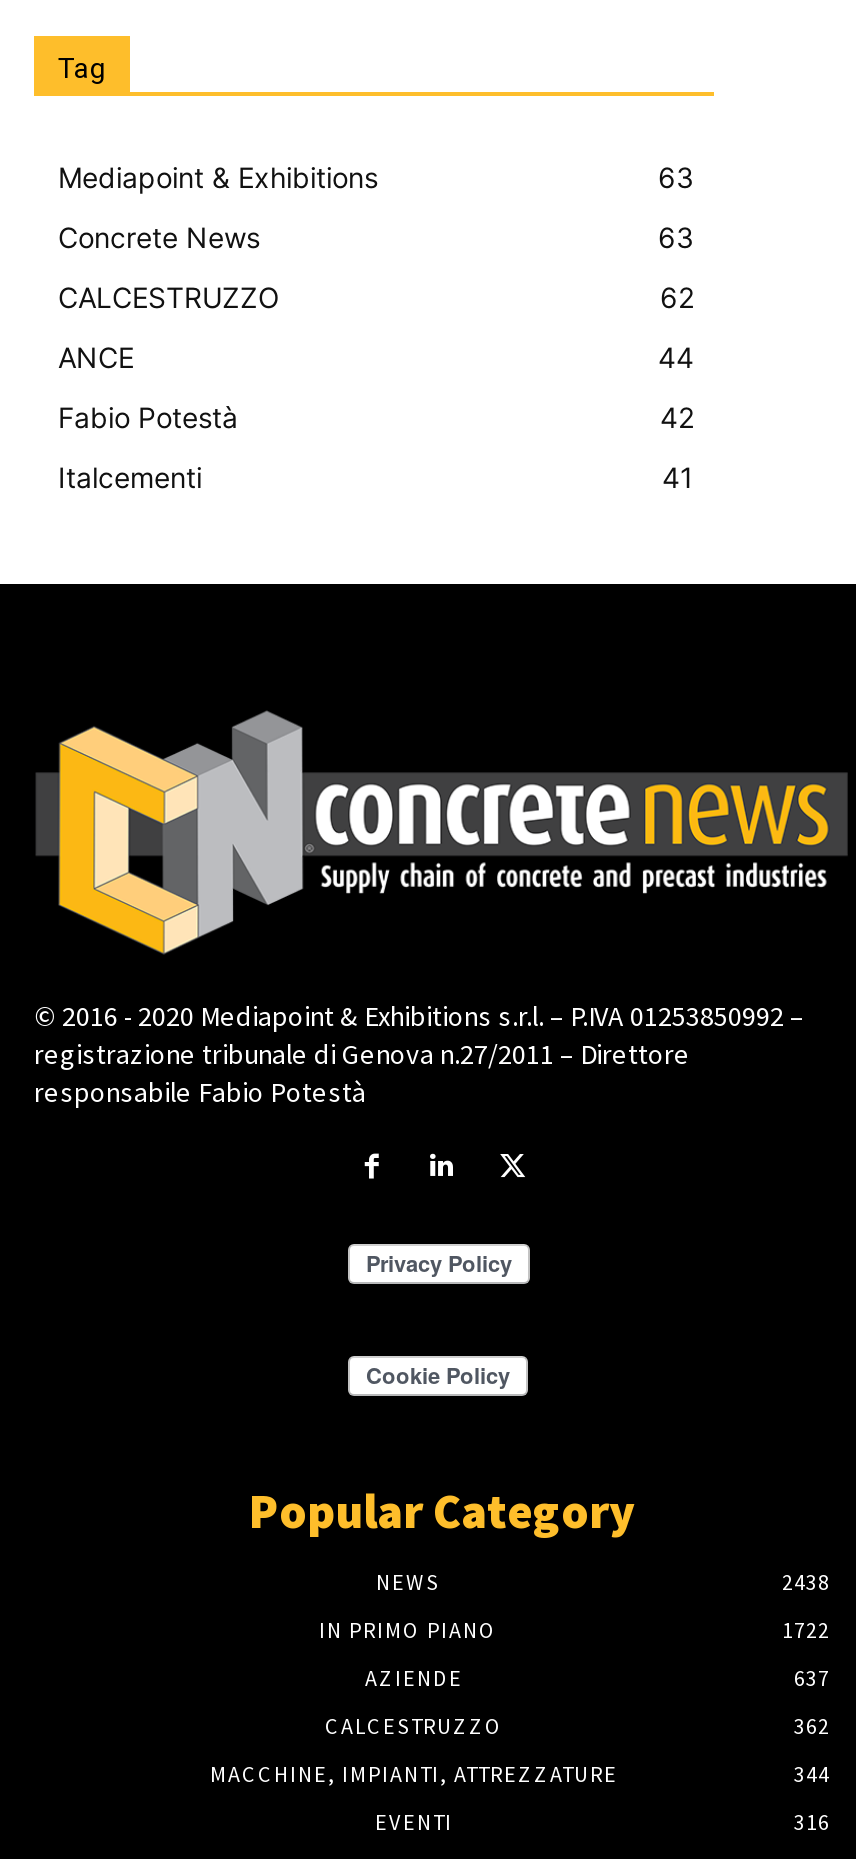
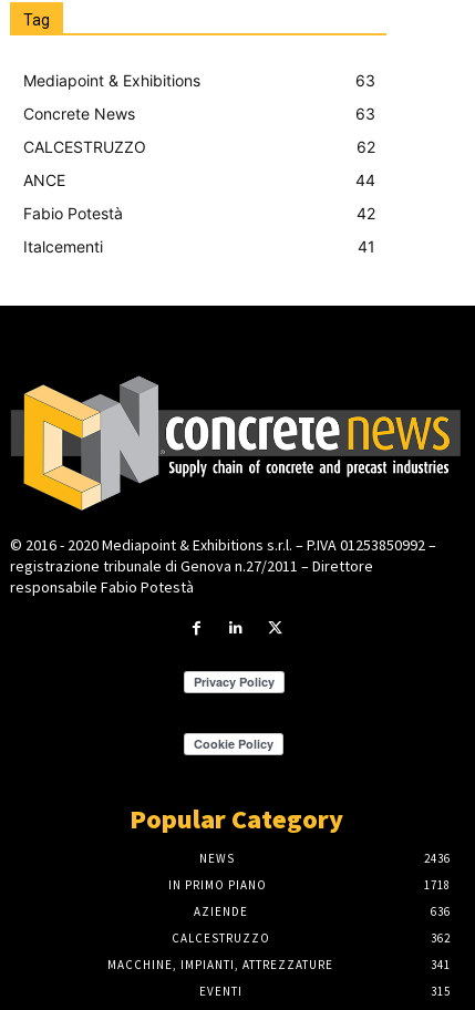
- 2438
+ 2436

- 1722
+ 1718

- 637
+ 636

- 344
+ 341

- 316
+ 315
